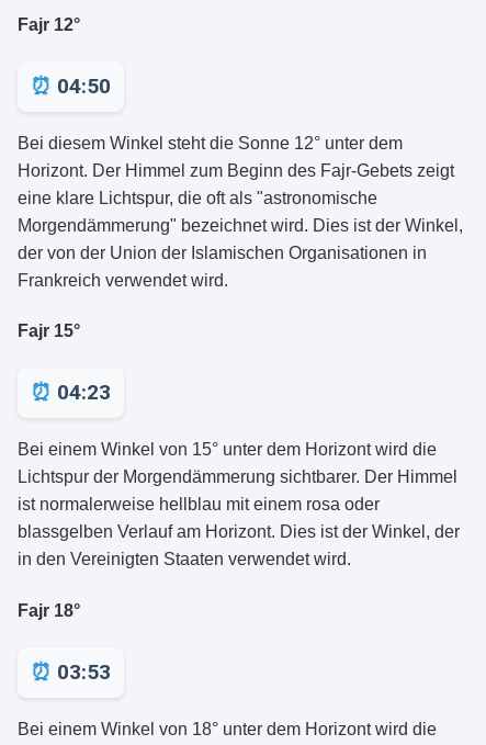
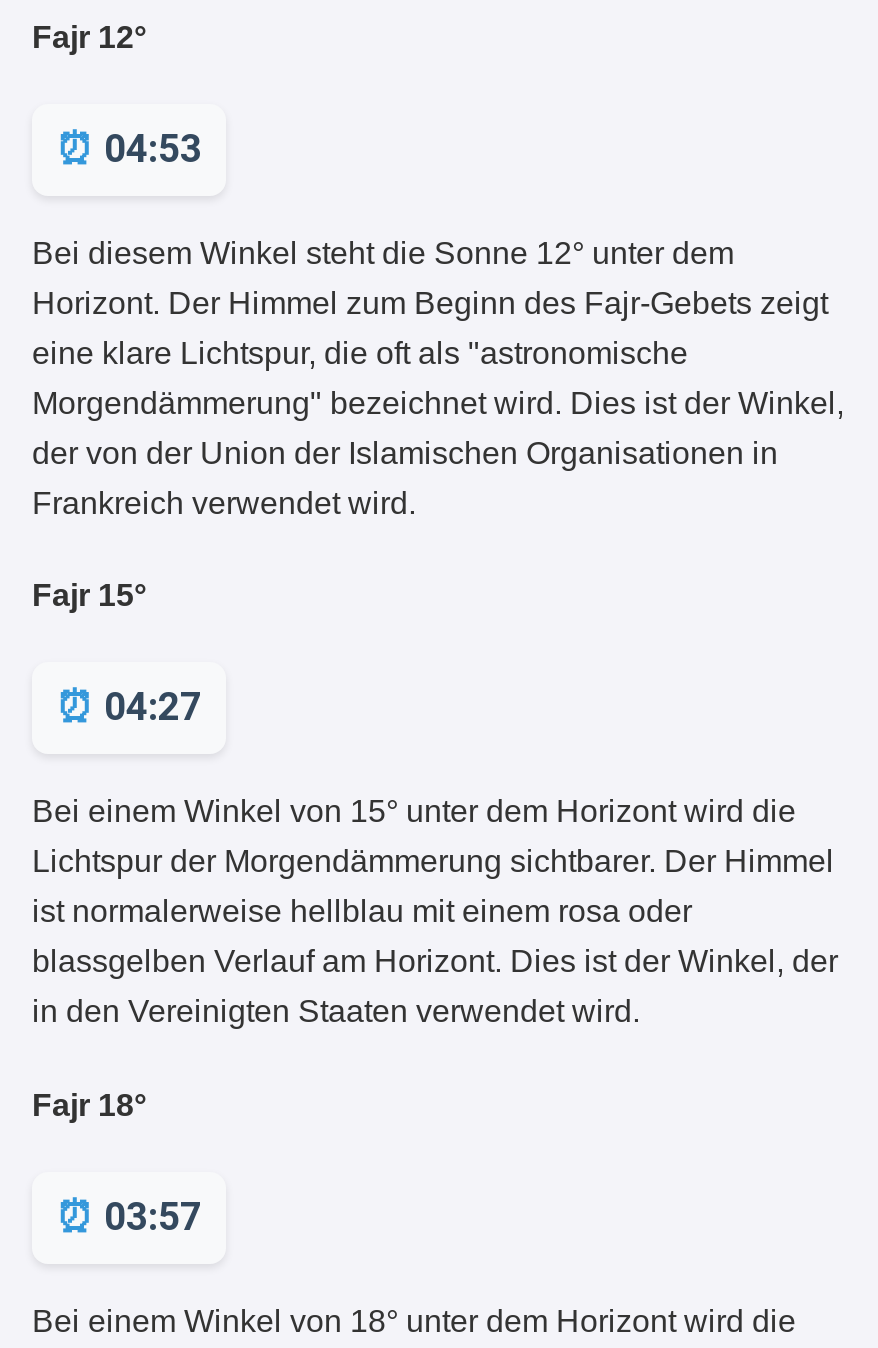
- 04:50
+ 04:53

- 04:23
+ 04:27

- 03:53
+ 03:57
